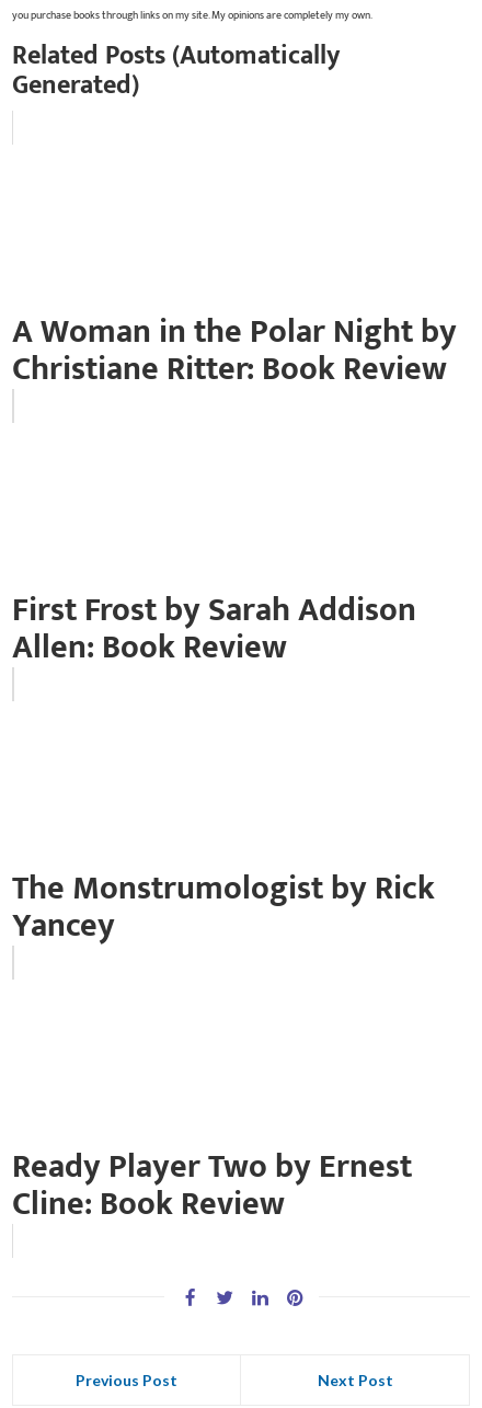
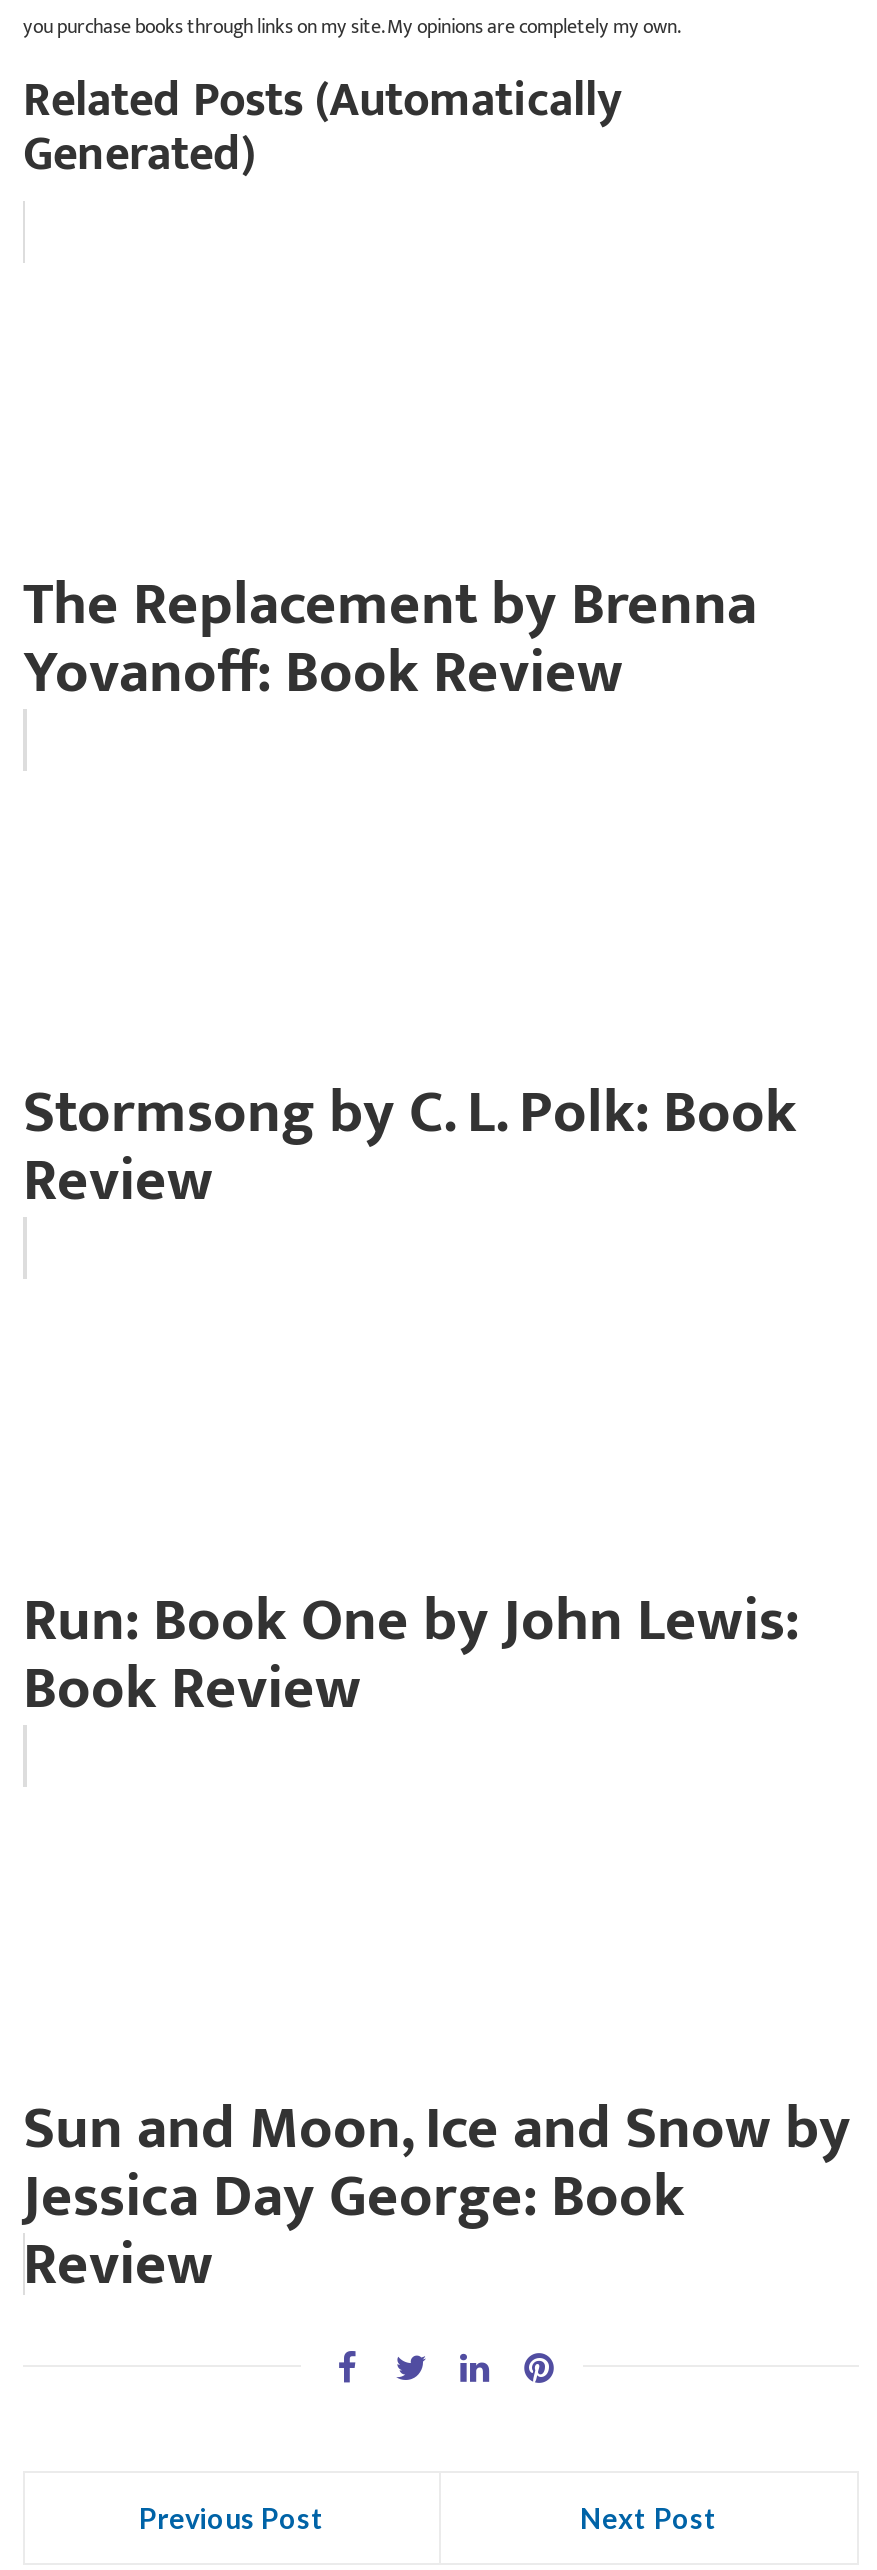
- A Woman in the Polar Night by
- Christiane Ritter: Book Review
+ The Replacement by Brenna
+ Yovanoff: Book Review

- First Frost by Sarah Addison
- Allen: Book Review
+ Stormsong by C. L. Polk: Book
+ Review

- The Monstrumologist by Rick
- Yancey
+ Run: Book One by John Lewis:
+ Book Review

- Ready Player Two by Ernest
- Cline: Book Review
+ Sun and Moon, Ice and Snow by
+ Jessica Day George: Book
+ Review
